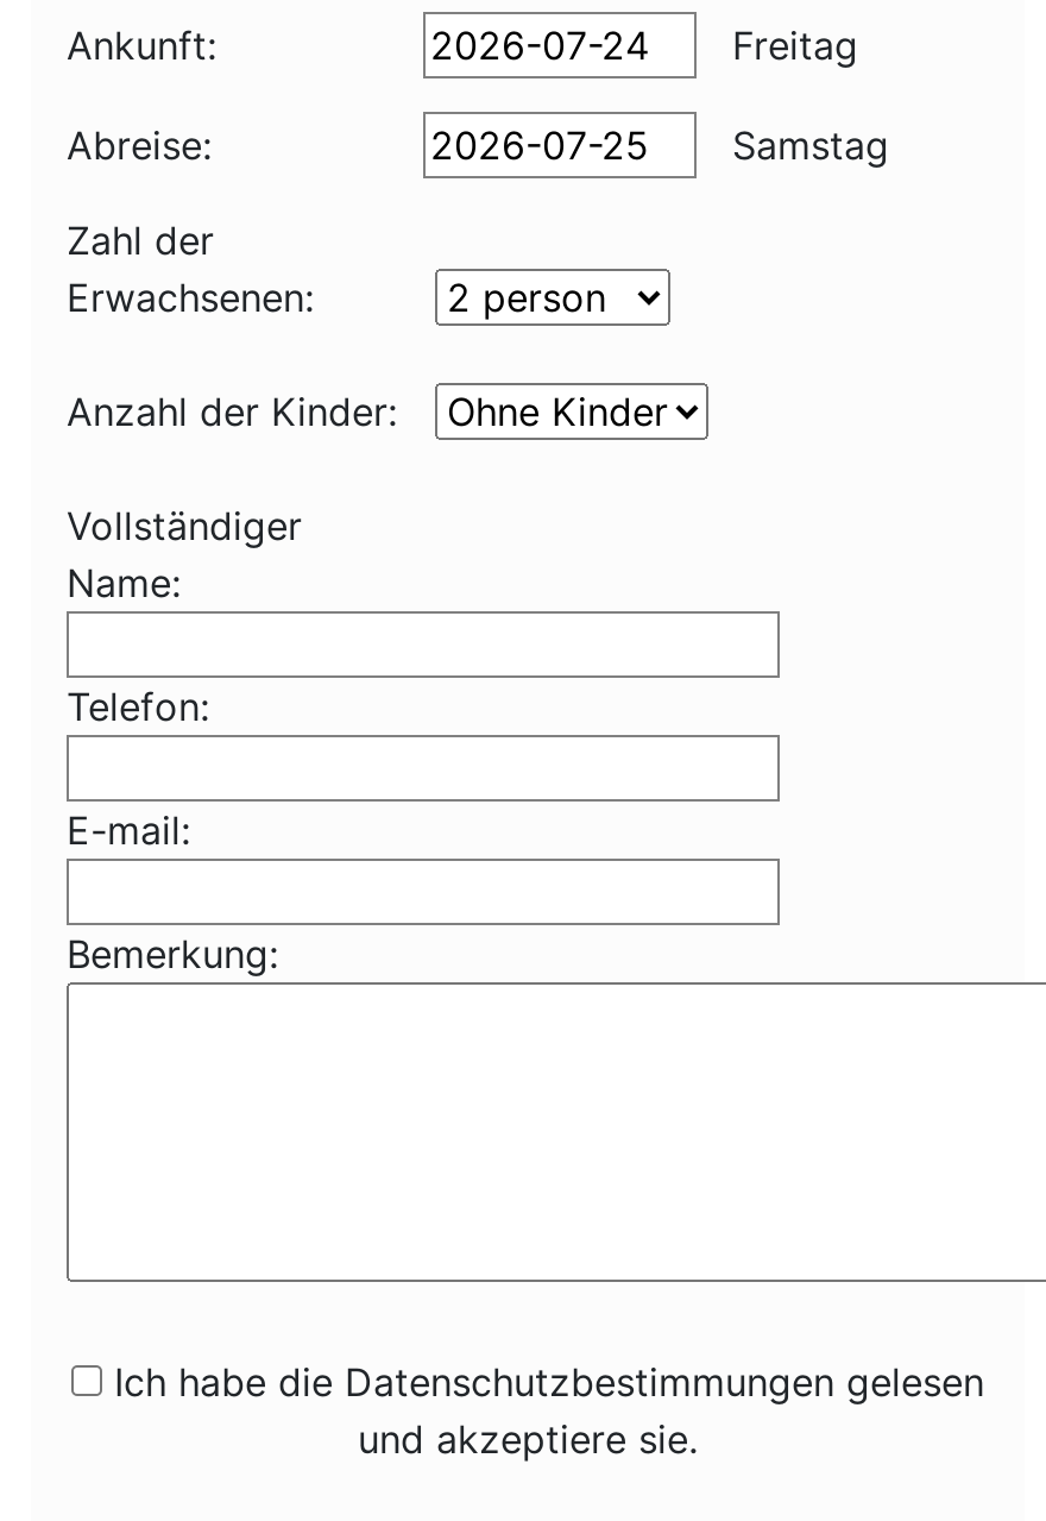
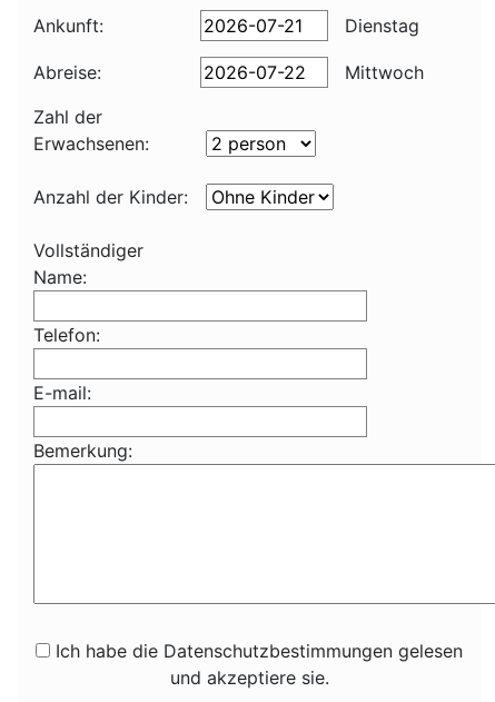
- Freitag
+ Dienstag

- Samstag
+ Mittwoch
